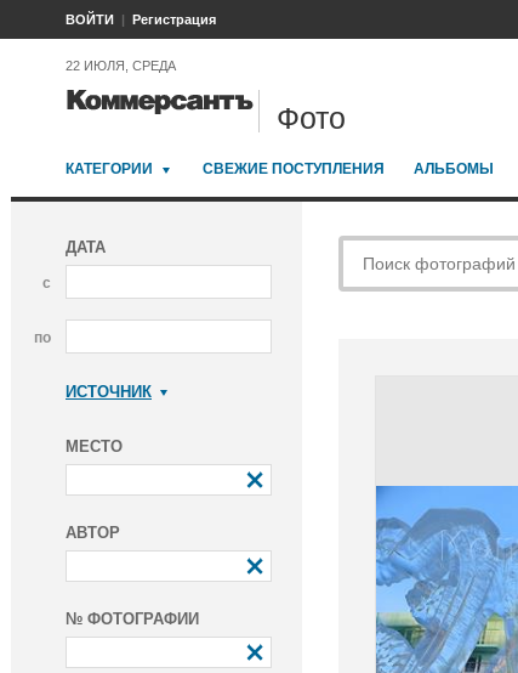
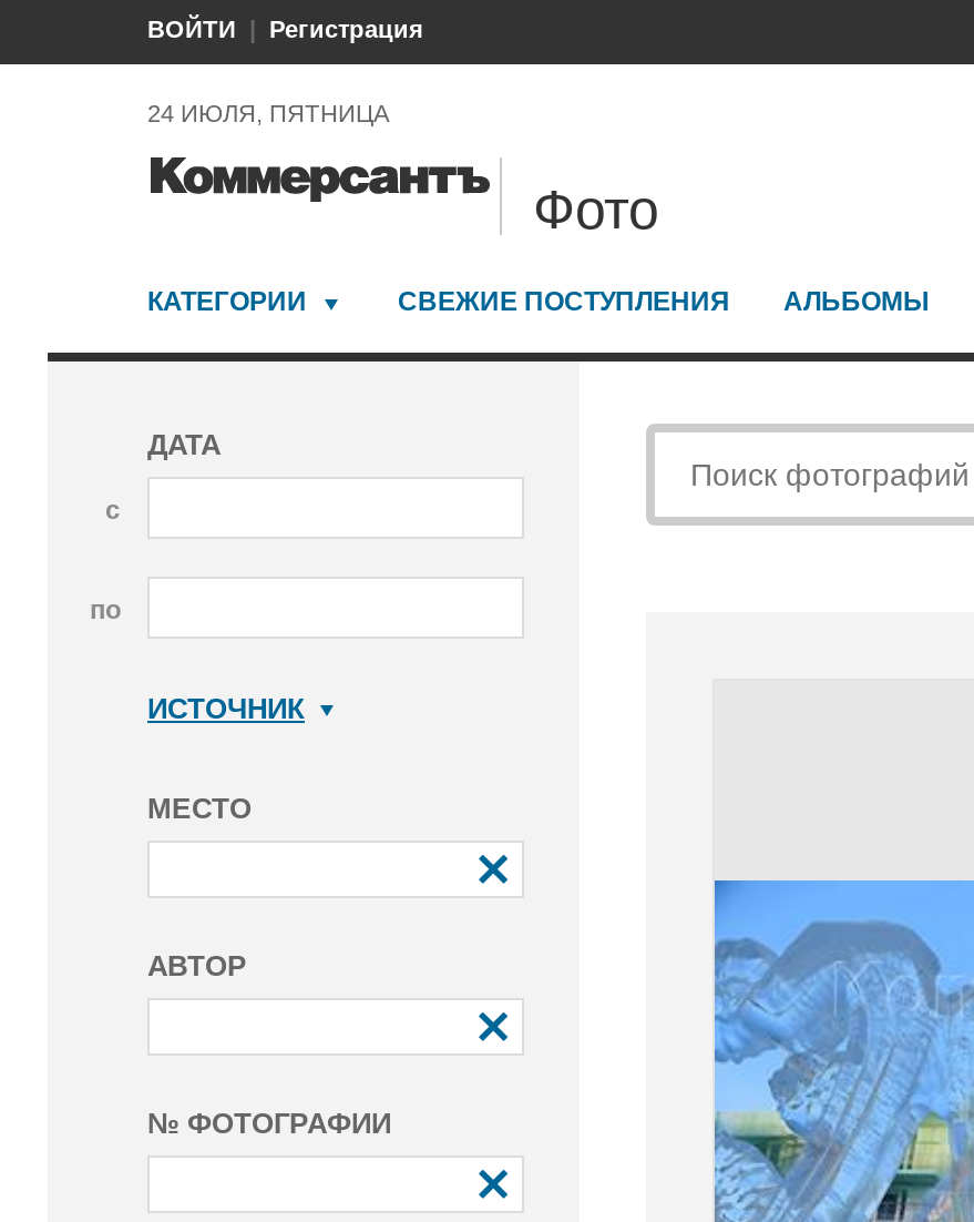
- 22 ИЮЛЯ, СРЕДА
+ 24 ИЮЛЯ, ПЯТНИЦА
